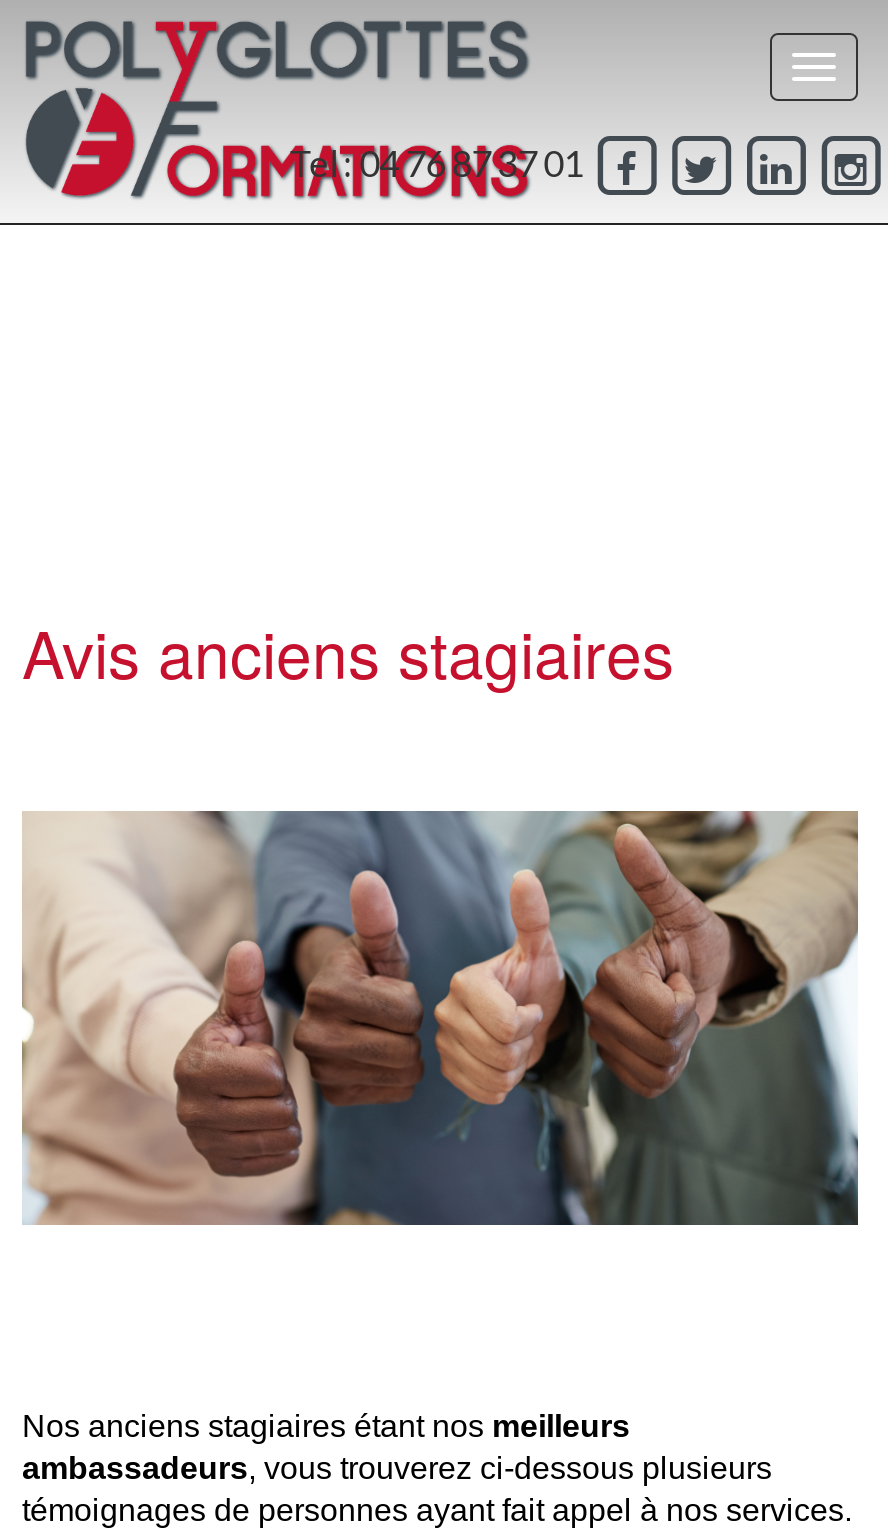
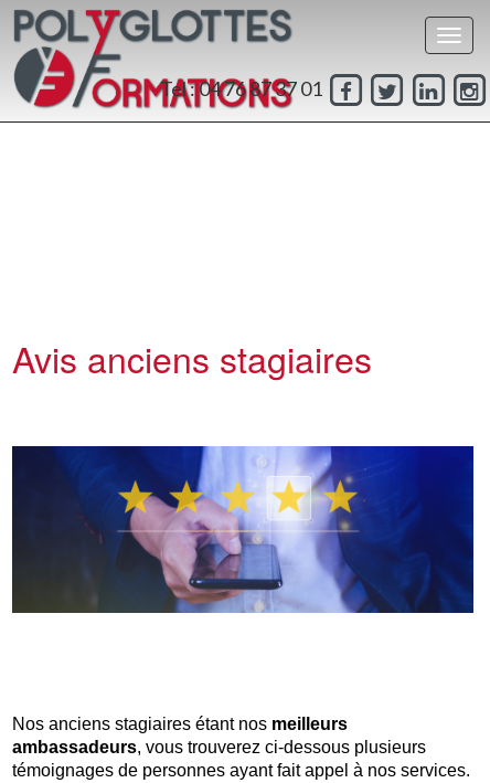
- [image]
+ [image]
